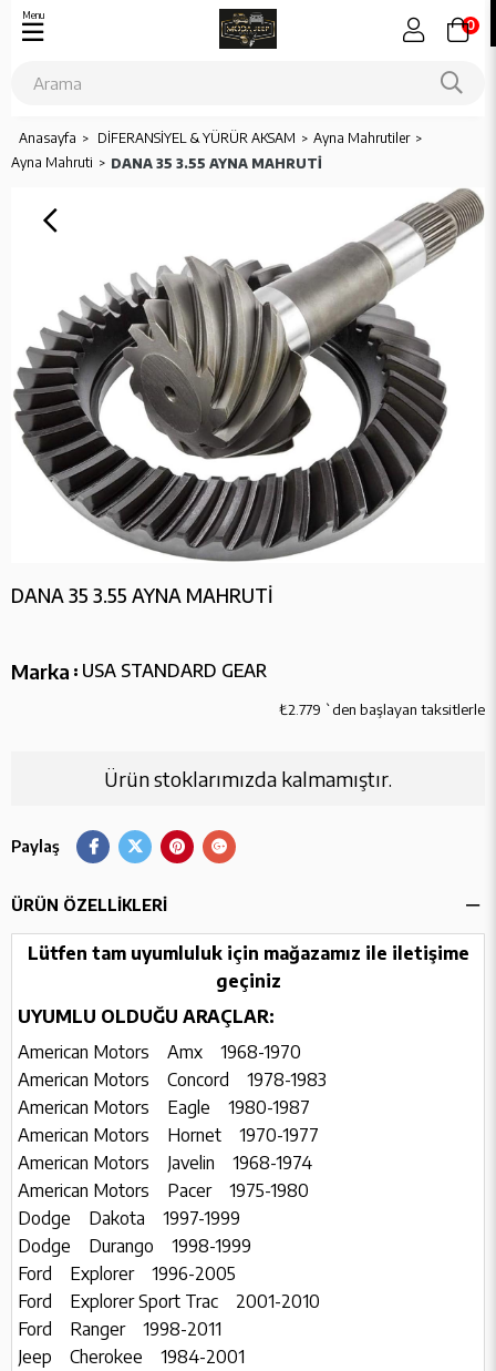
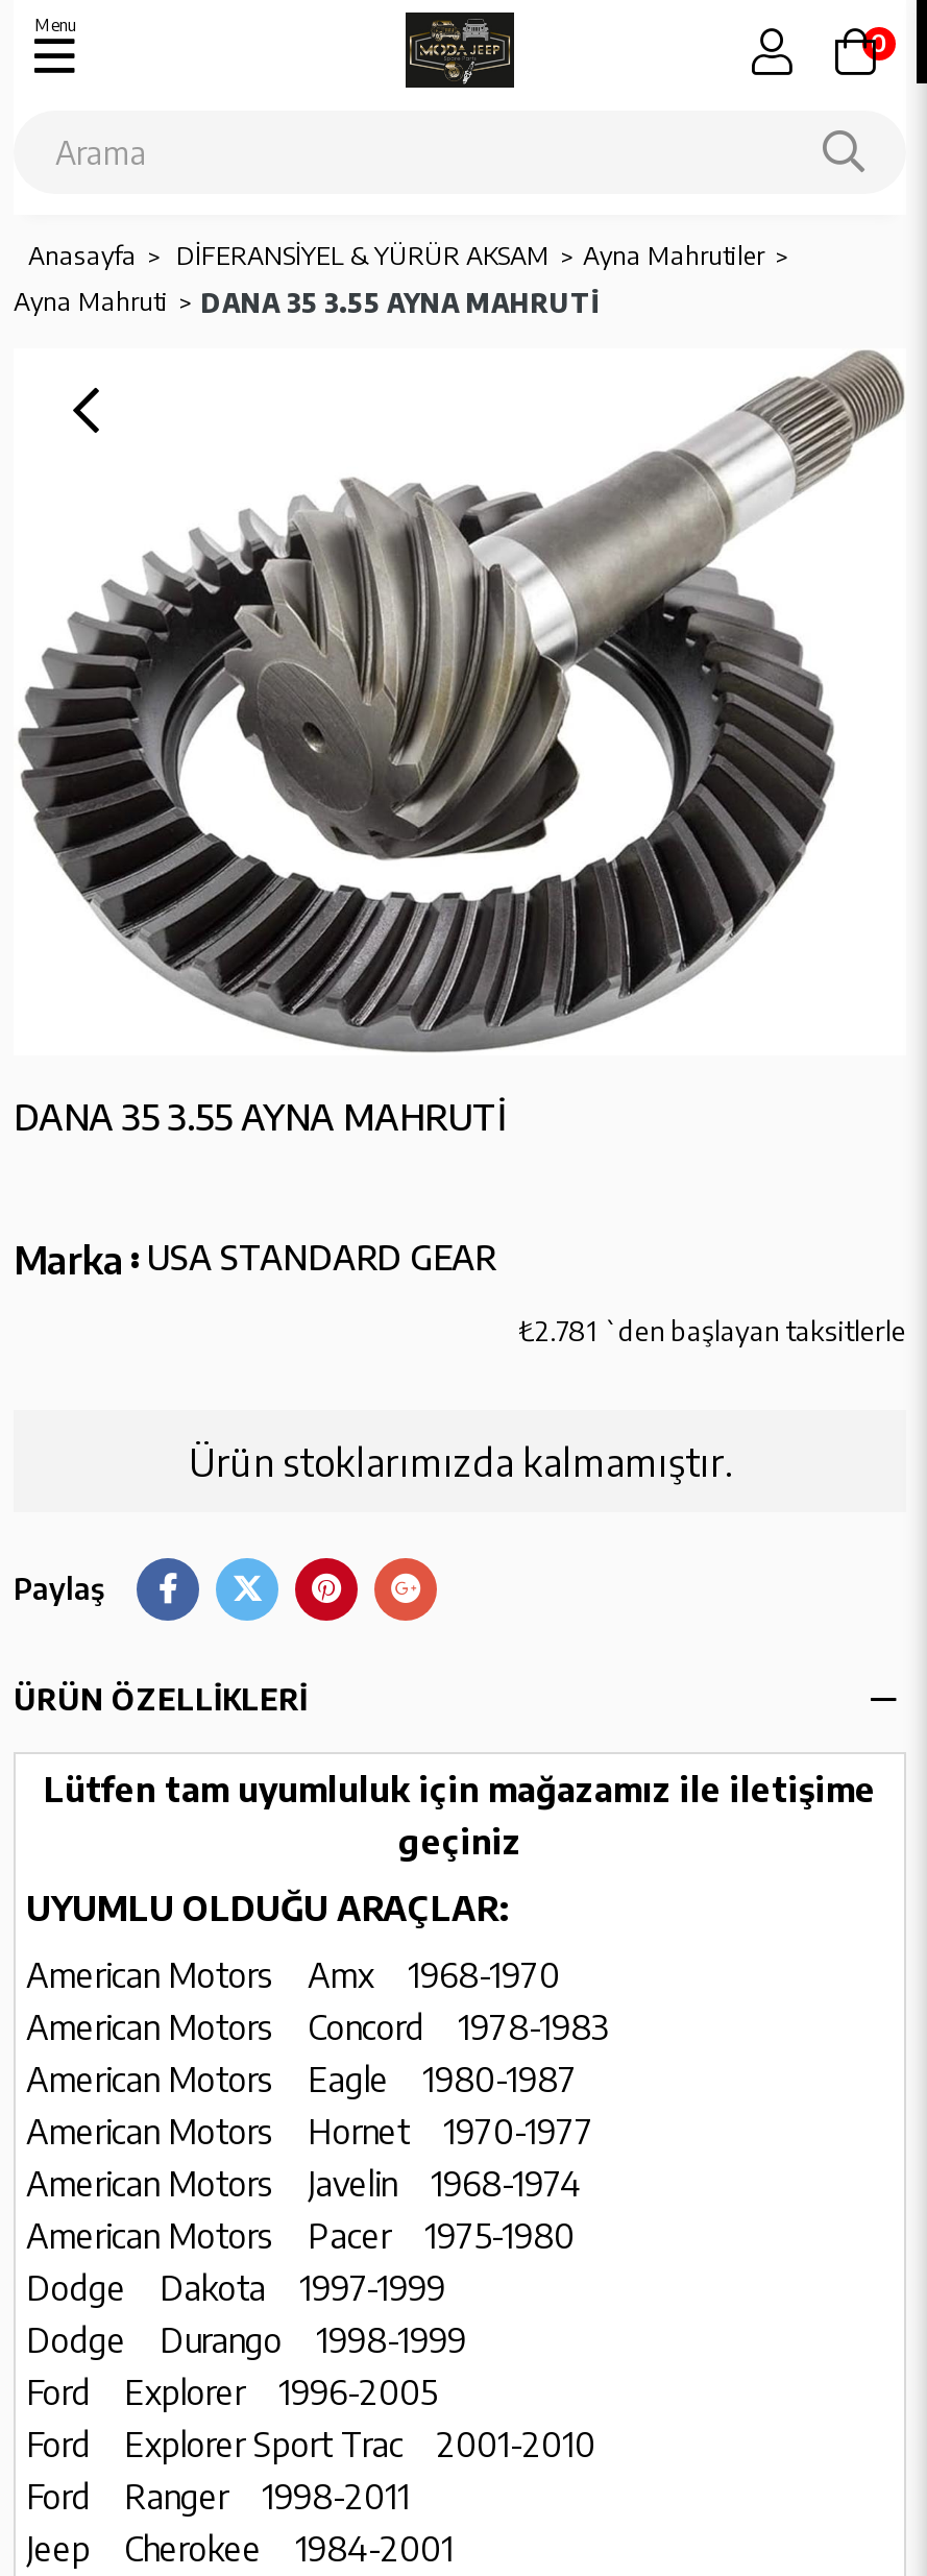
- ₺2.779 `den başlayan taksitlerle
+ ₺2.781 `den başlayan taksitlerle
